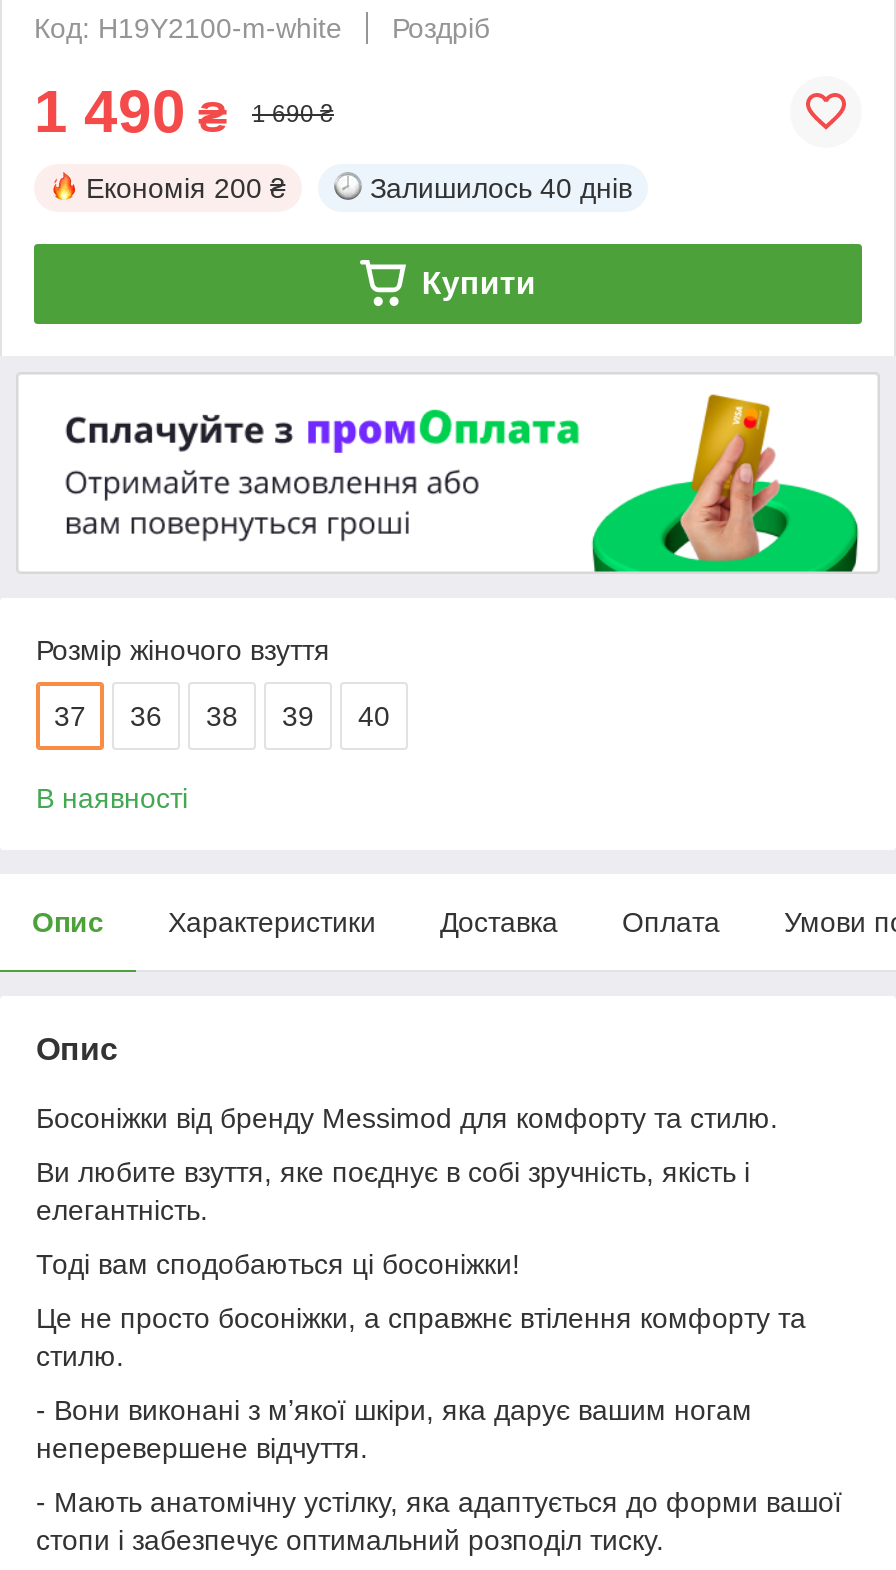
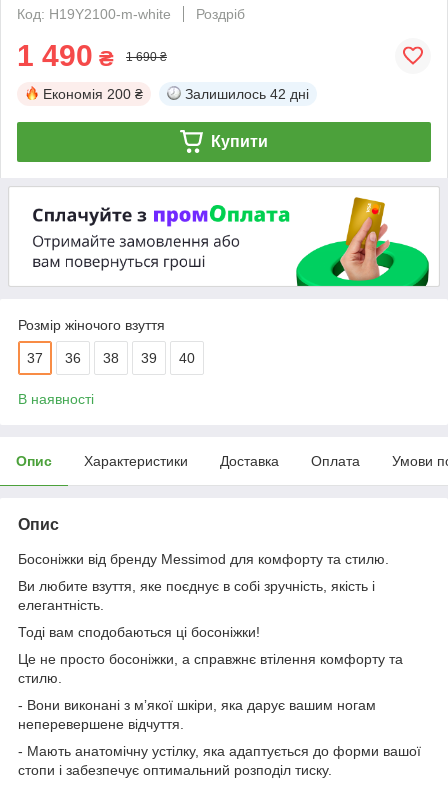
- Залишилось 40 днів
+ Залишилось 42 дні
